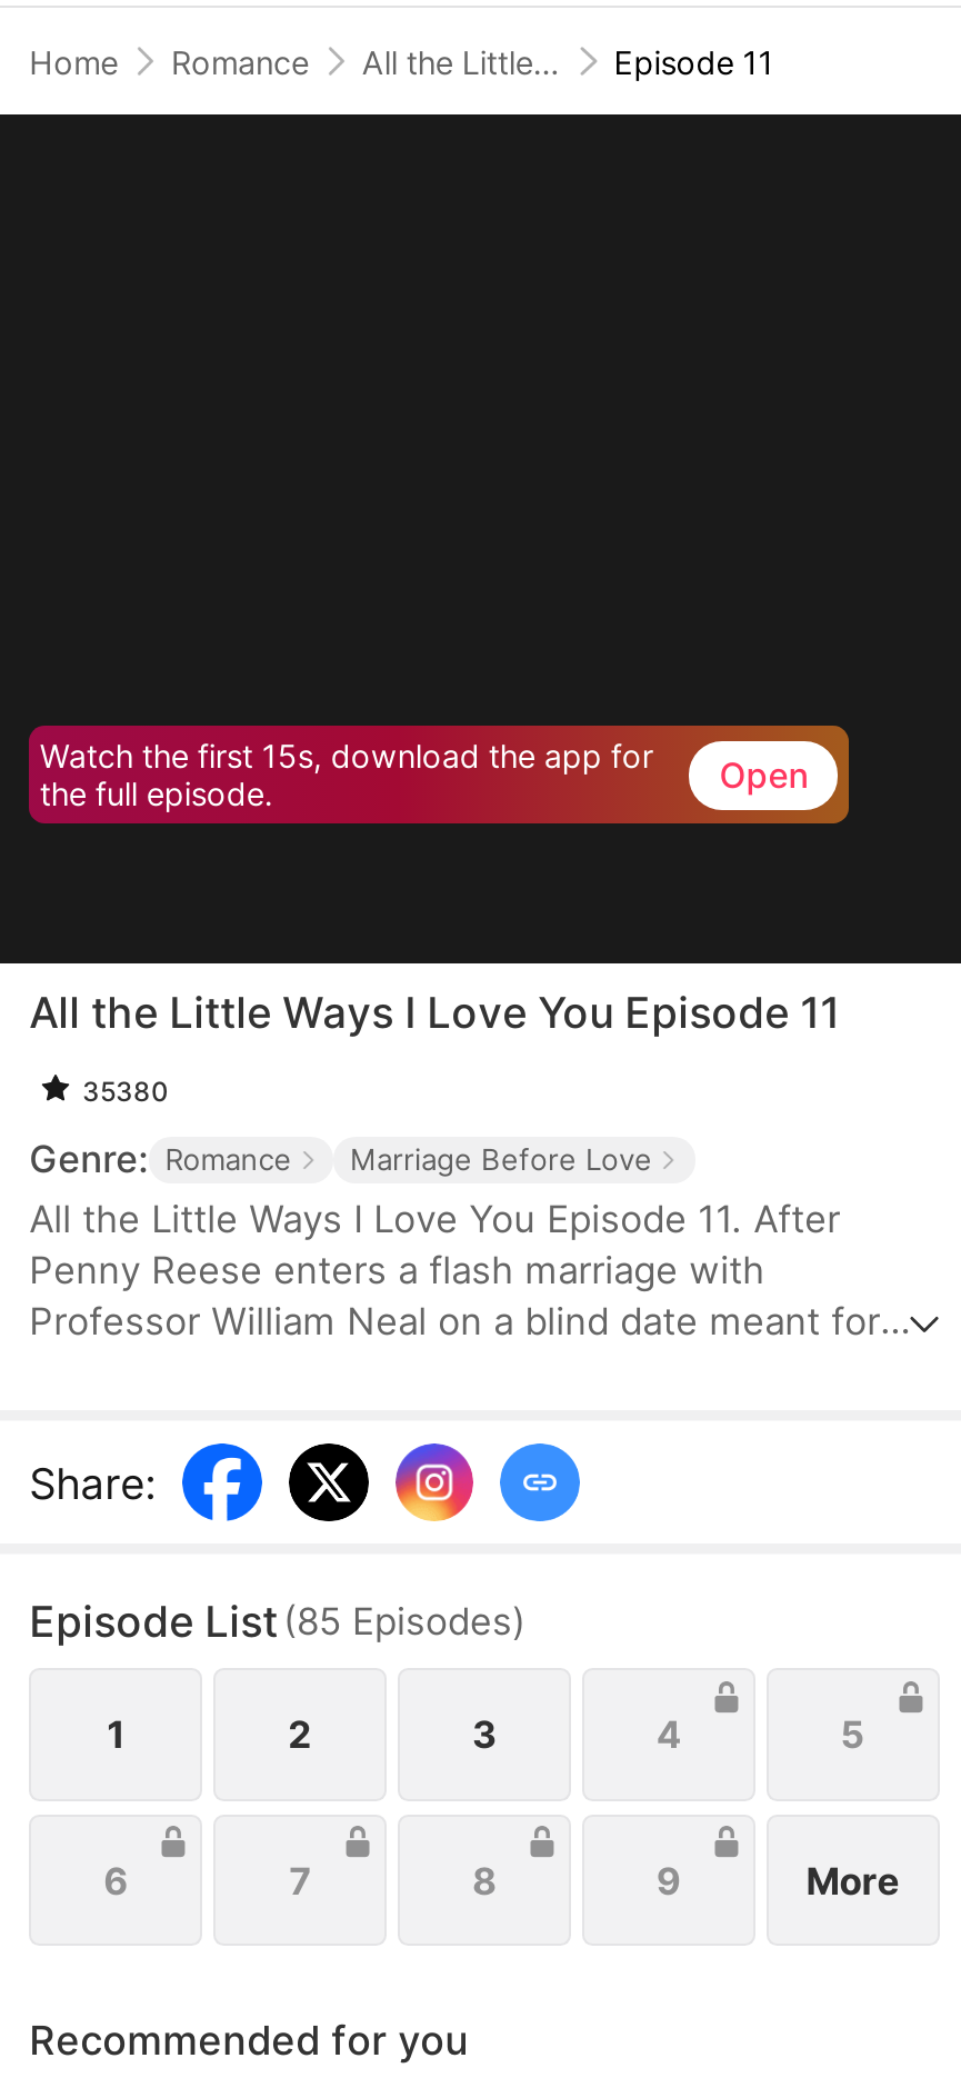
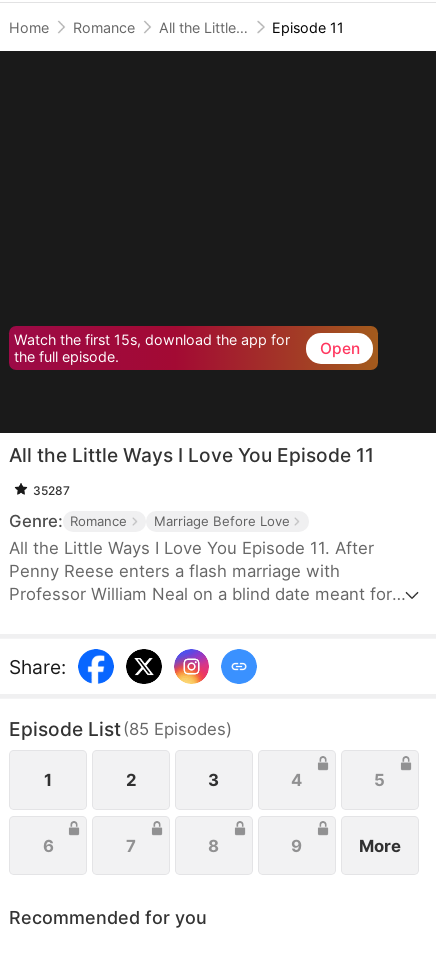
- 35380
+ 35287
